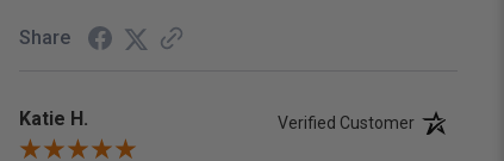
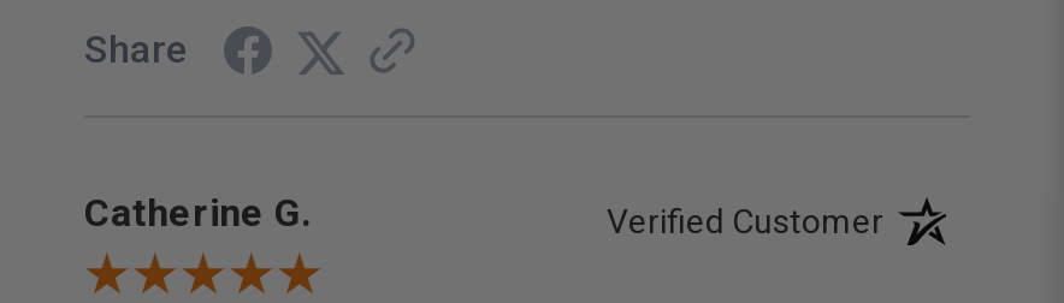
- Katie H.
+ Catherine G.
